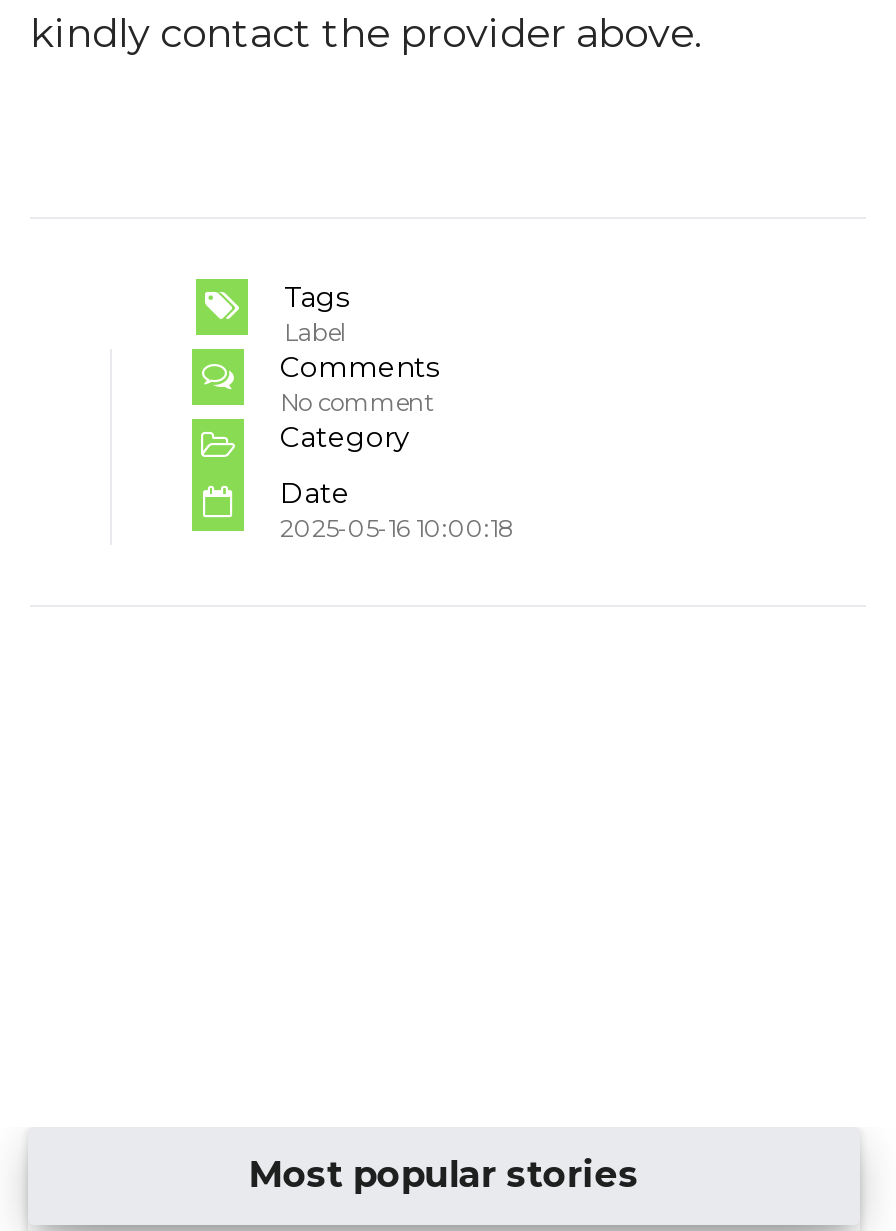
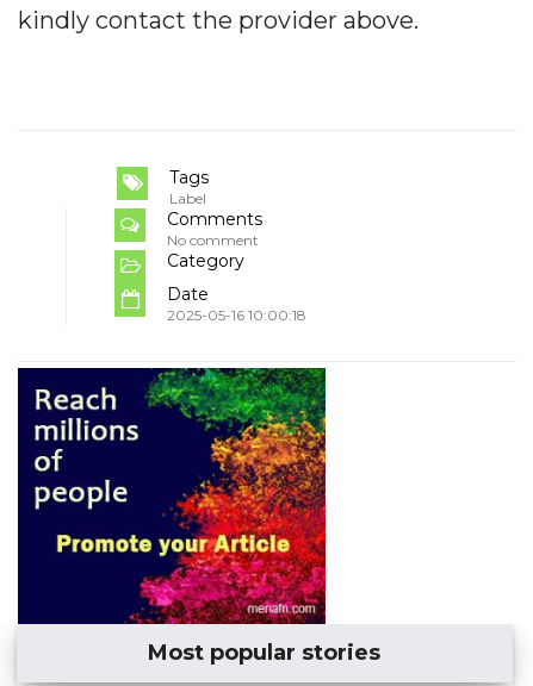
+ [image]
